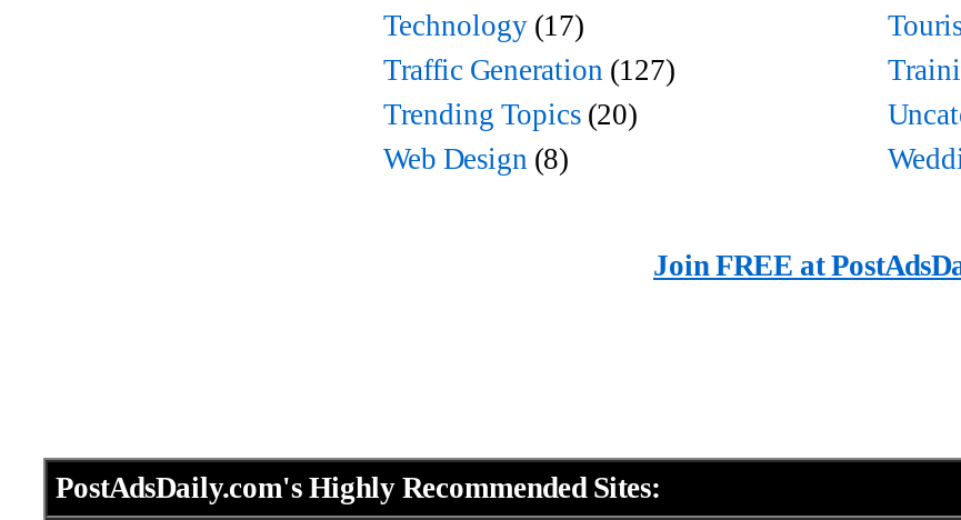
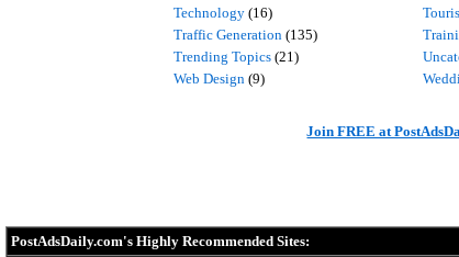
- Technology (17)
+ Technology (16)

- Traffic Generation (127)
+ Traffic Generation (135)

- Trending Topics (20)
+ Trending Topics (21)

- Web Design (8)
+ Web Design (9)
